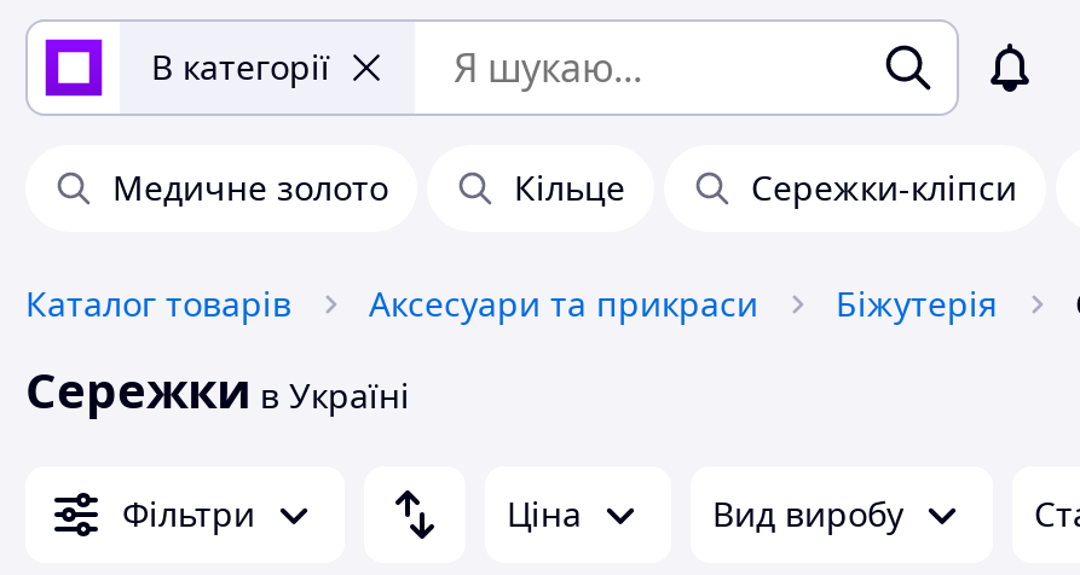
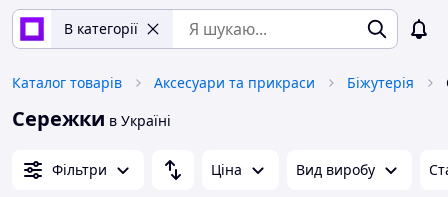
- Медичне золото
- Кільце
- Сережки-кліпси
